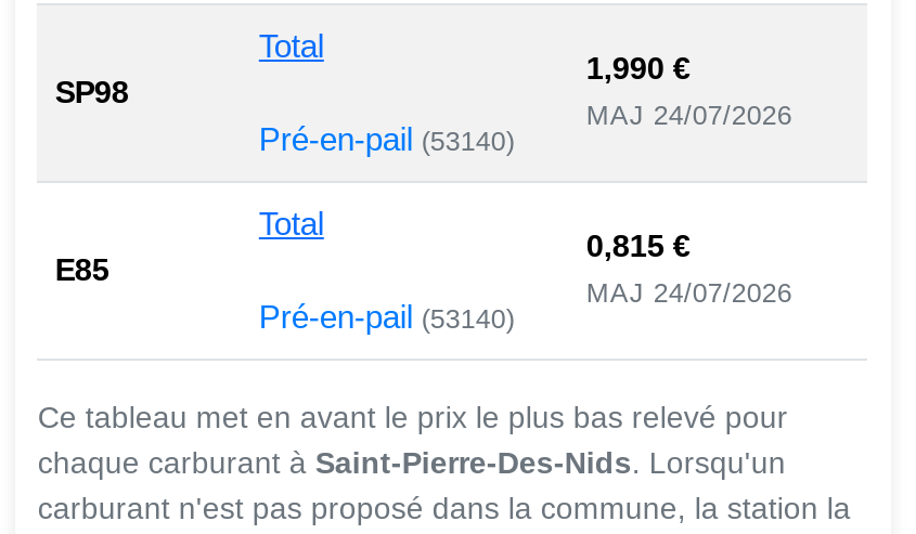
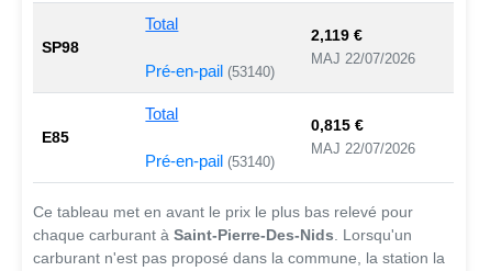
- 1,990 €
+ 2,119 €

- MAJ 24/07/2026
+ MAJ 22/07/2026

- MAJ 24/07/2026
+ MAJ 22/07/2026
